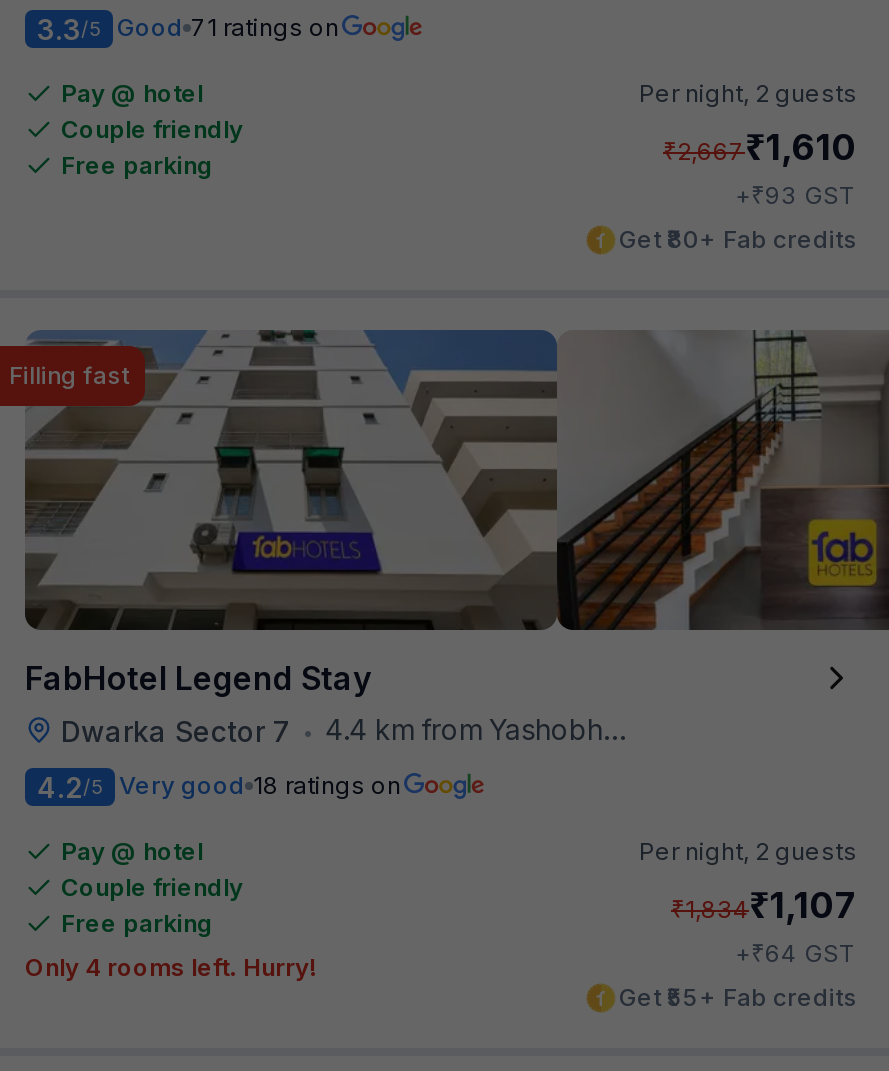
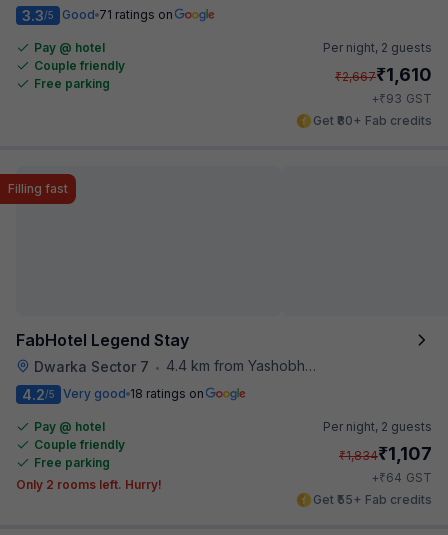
- [image]

- Only 4 rooms left. Hurry!
+ Only 2 rooms left. Hurry!
